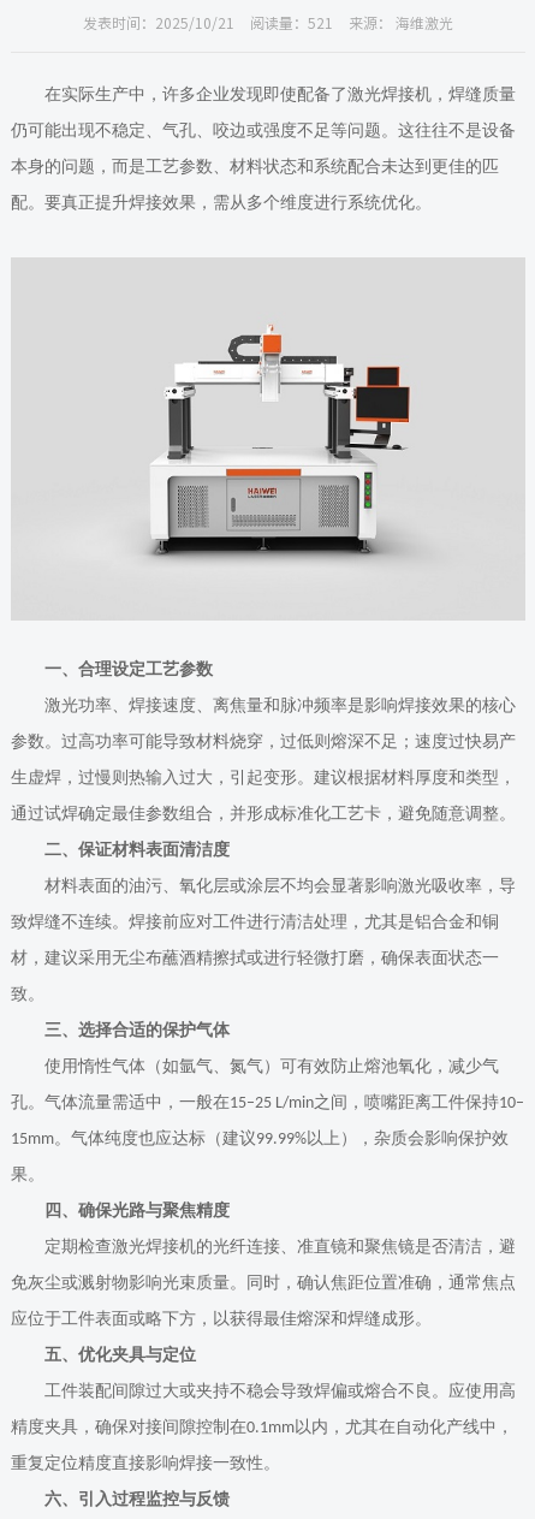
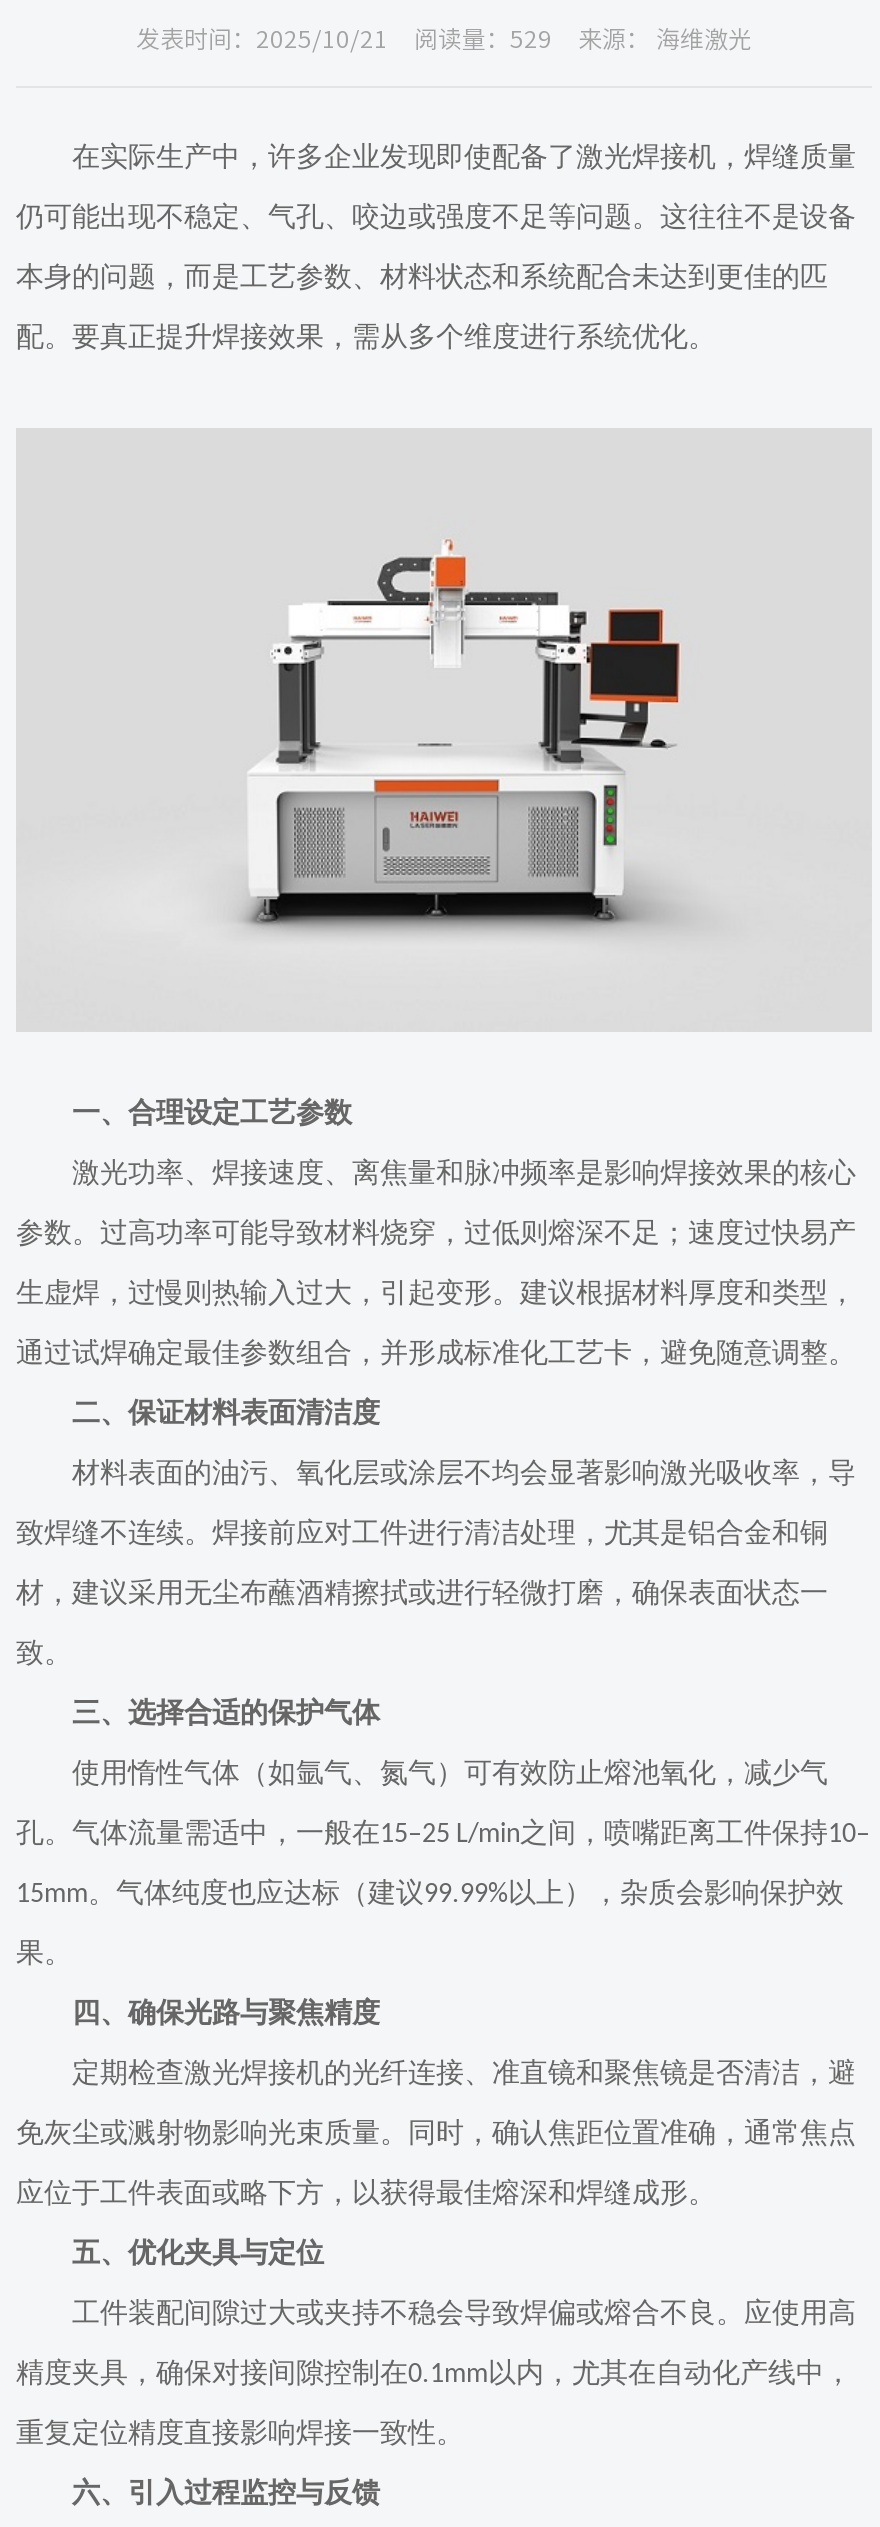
- 发表时间：2025/10/21 阅读量：521 来源： 海维激光
+ 发表时间：2025/10/21 阅读量：529 来源： 海维激光
